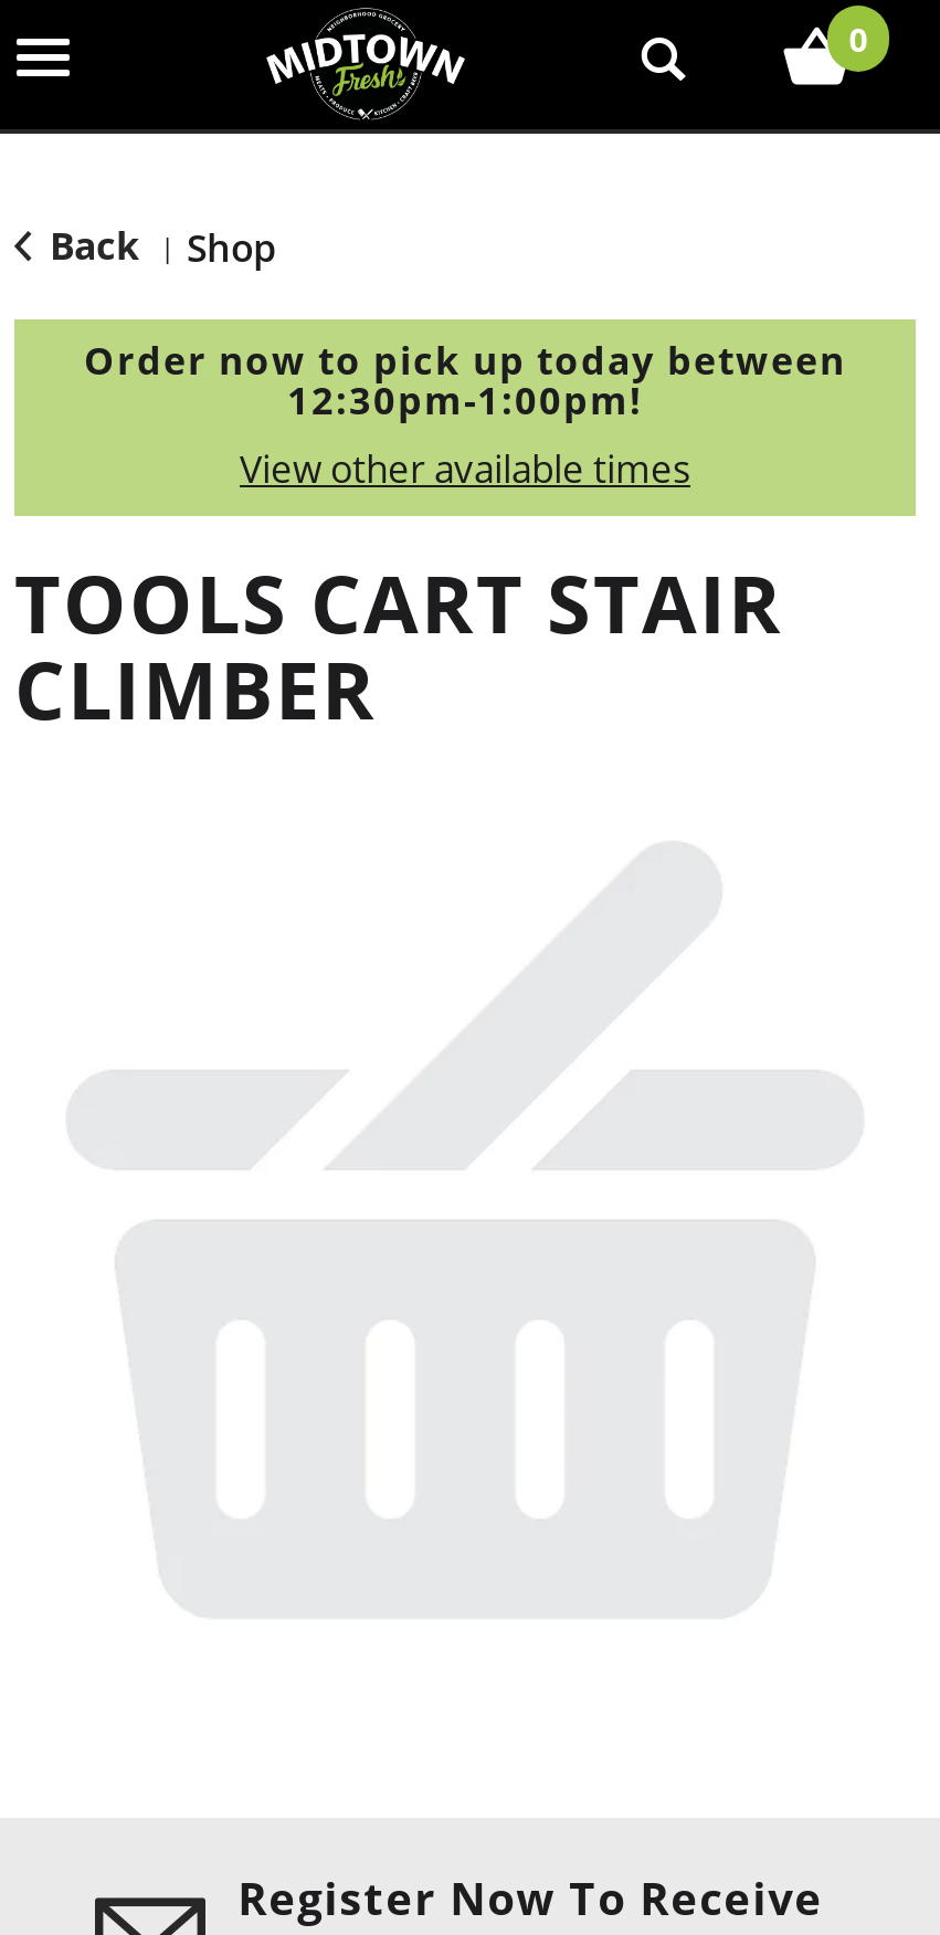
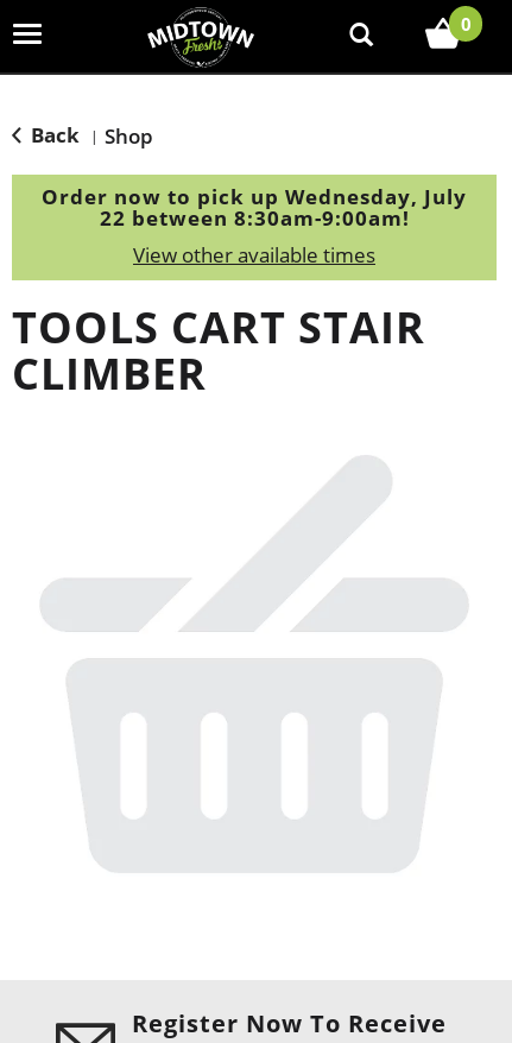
- Order now to pick up today between
- 12:30pm-1:00pm!
+ Order now to pick up Wednesday, July
+ 22 between 8:30am-9:00am!
